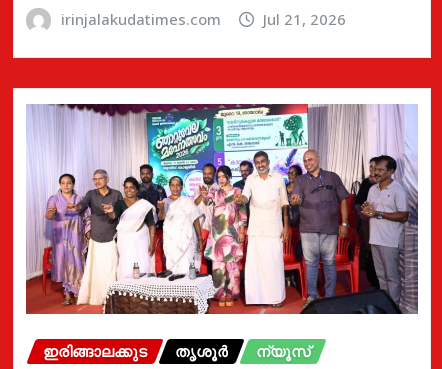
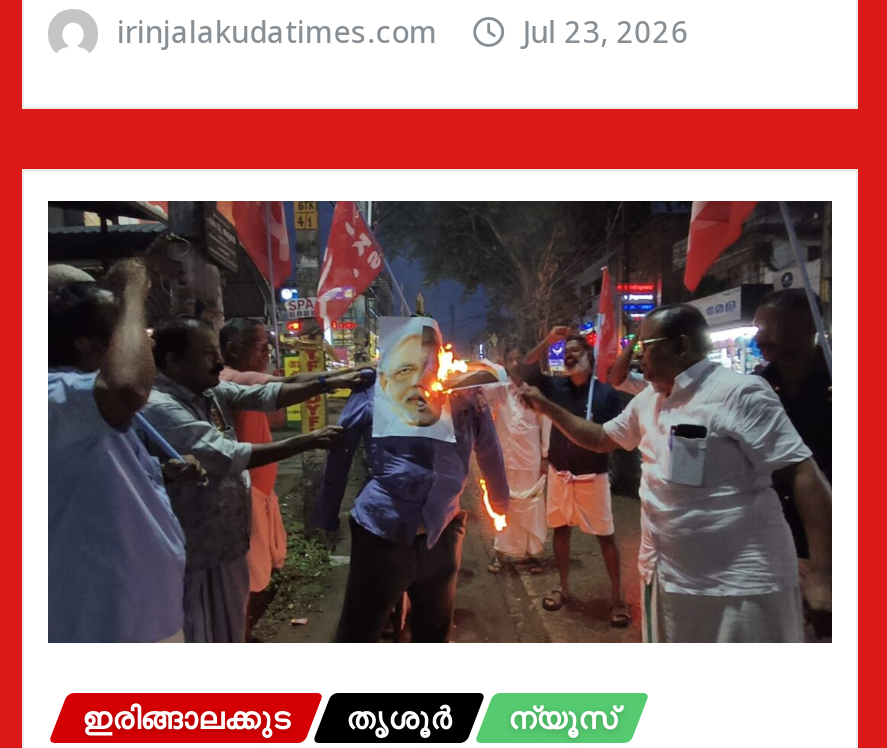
- Jul 21, 2026
+ Jul 23, 2026

- [image]
+ [image]
